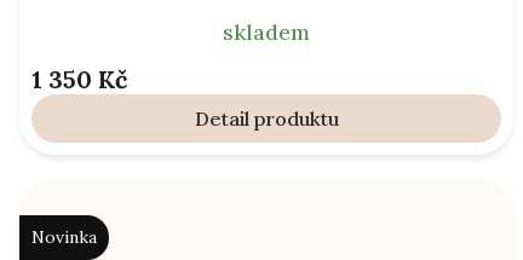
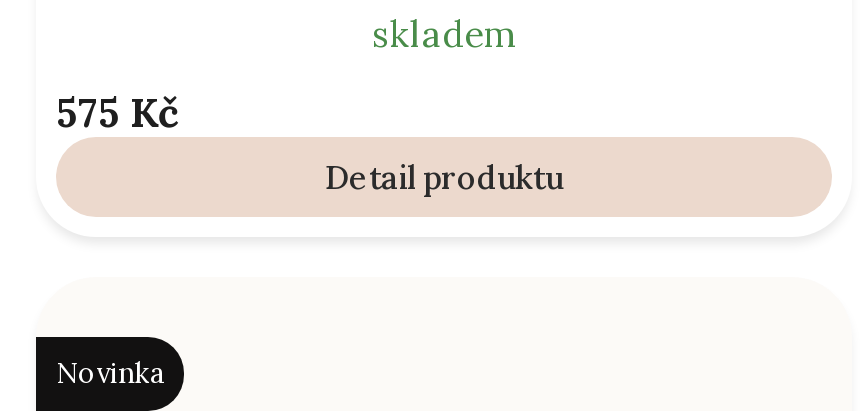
- 1 350 Kč
+ 575 Kč
